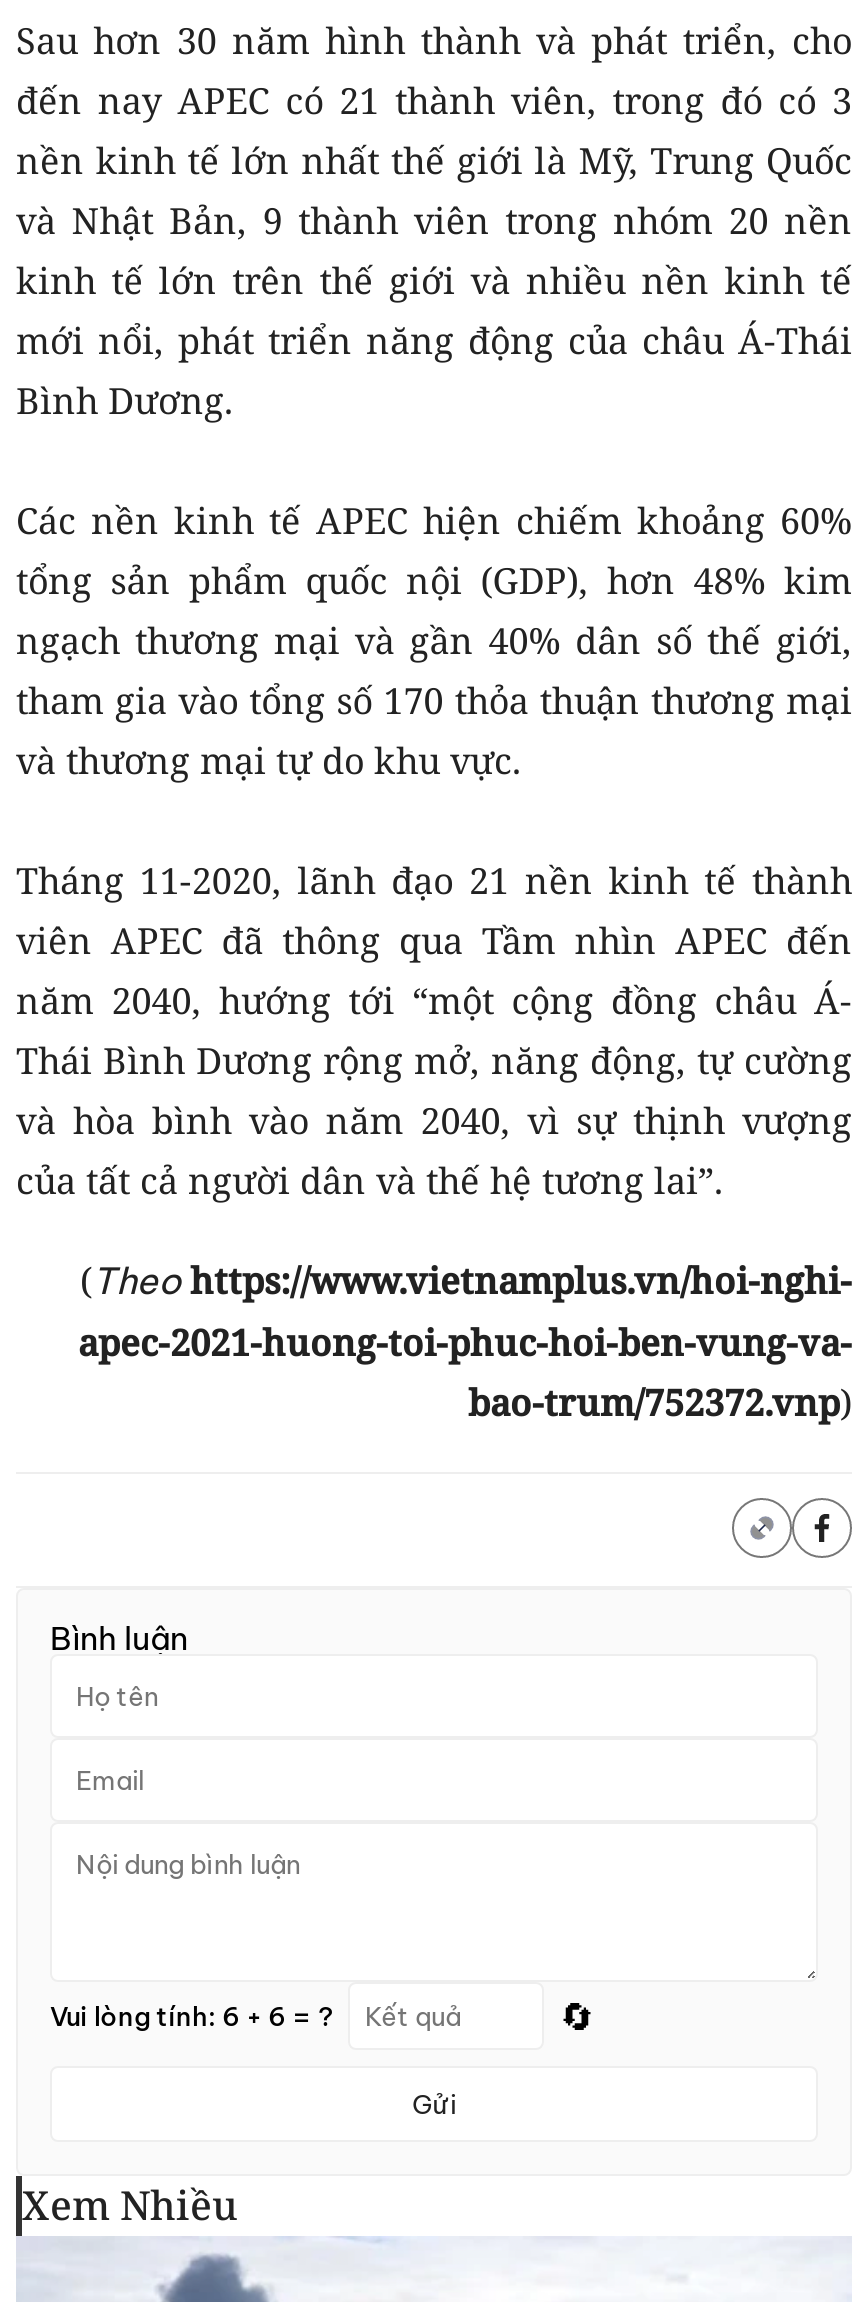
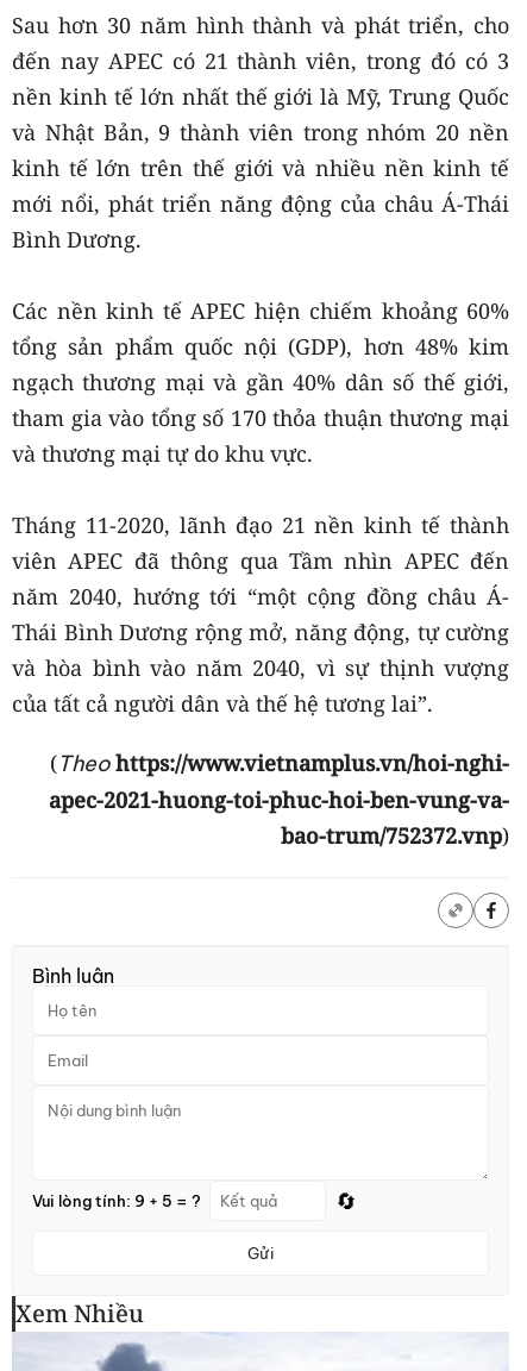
- Vui lòng tính: 6 + 6 = ?
+ Vui lòng tính: 9 + 5 = ?
